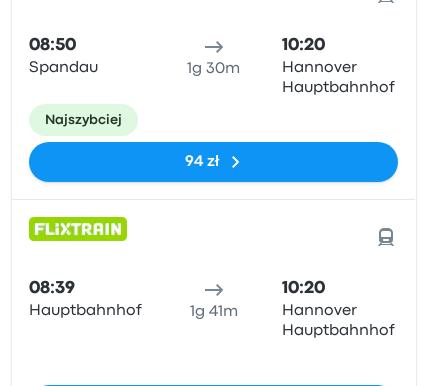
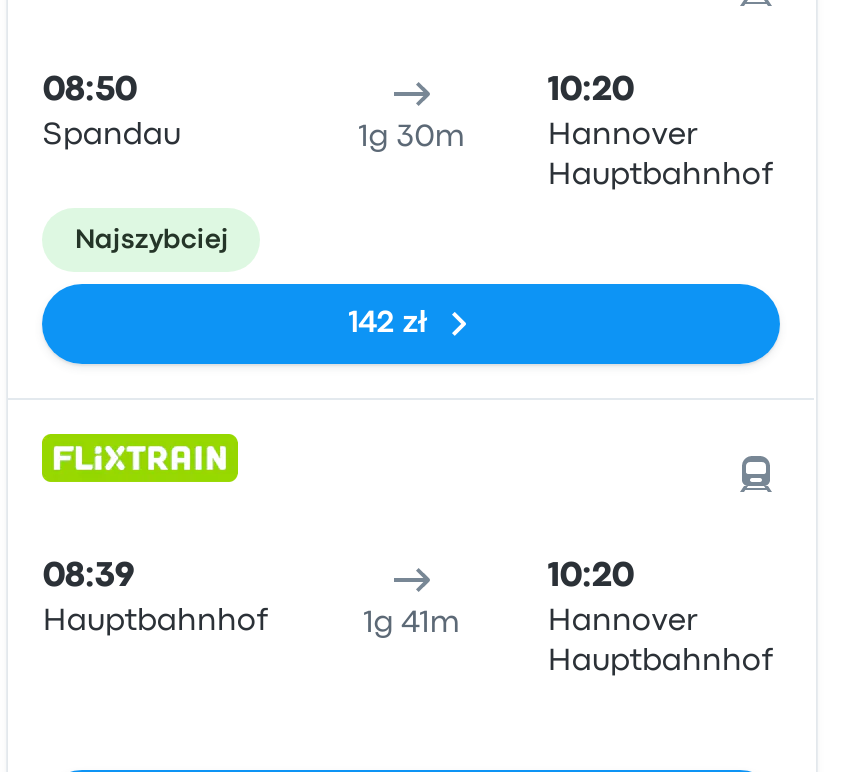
- 94 zł
+ 142 zł
